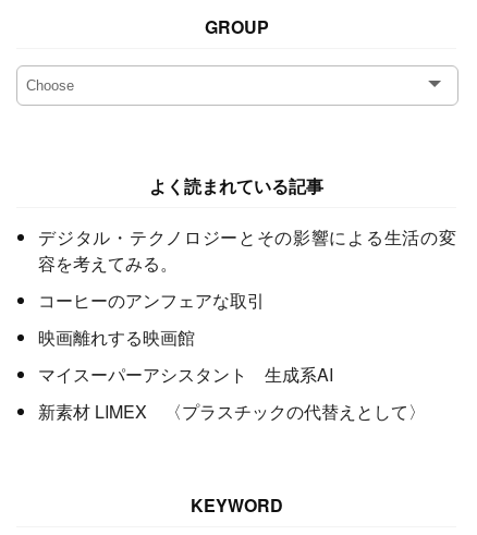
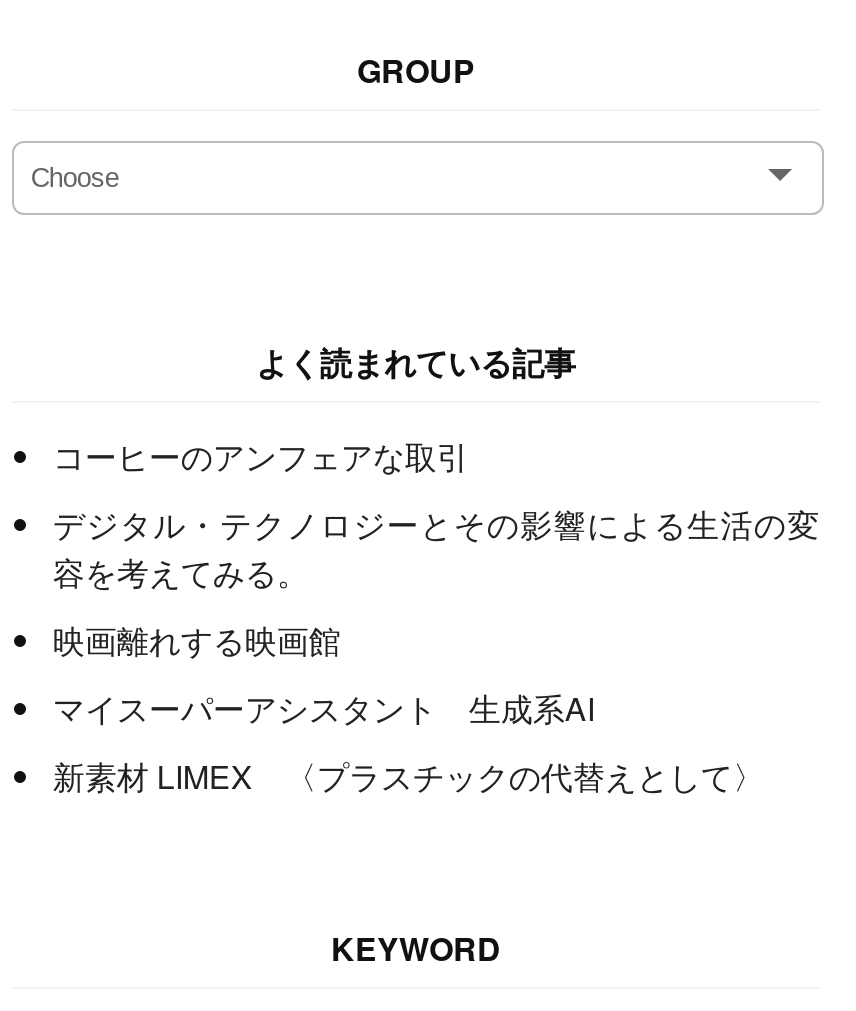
moved down: デジタル・テクノロジーとその影響による生活の変 | 容を考えてみる。

moved up: コーヒーのアンフェアな取引
